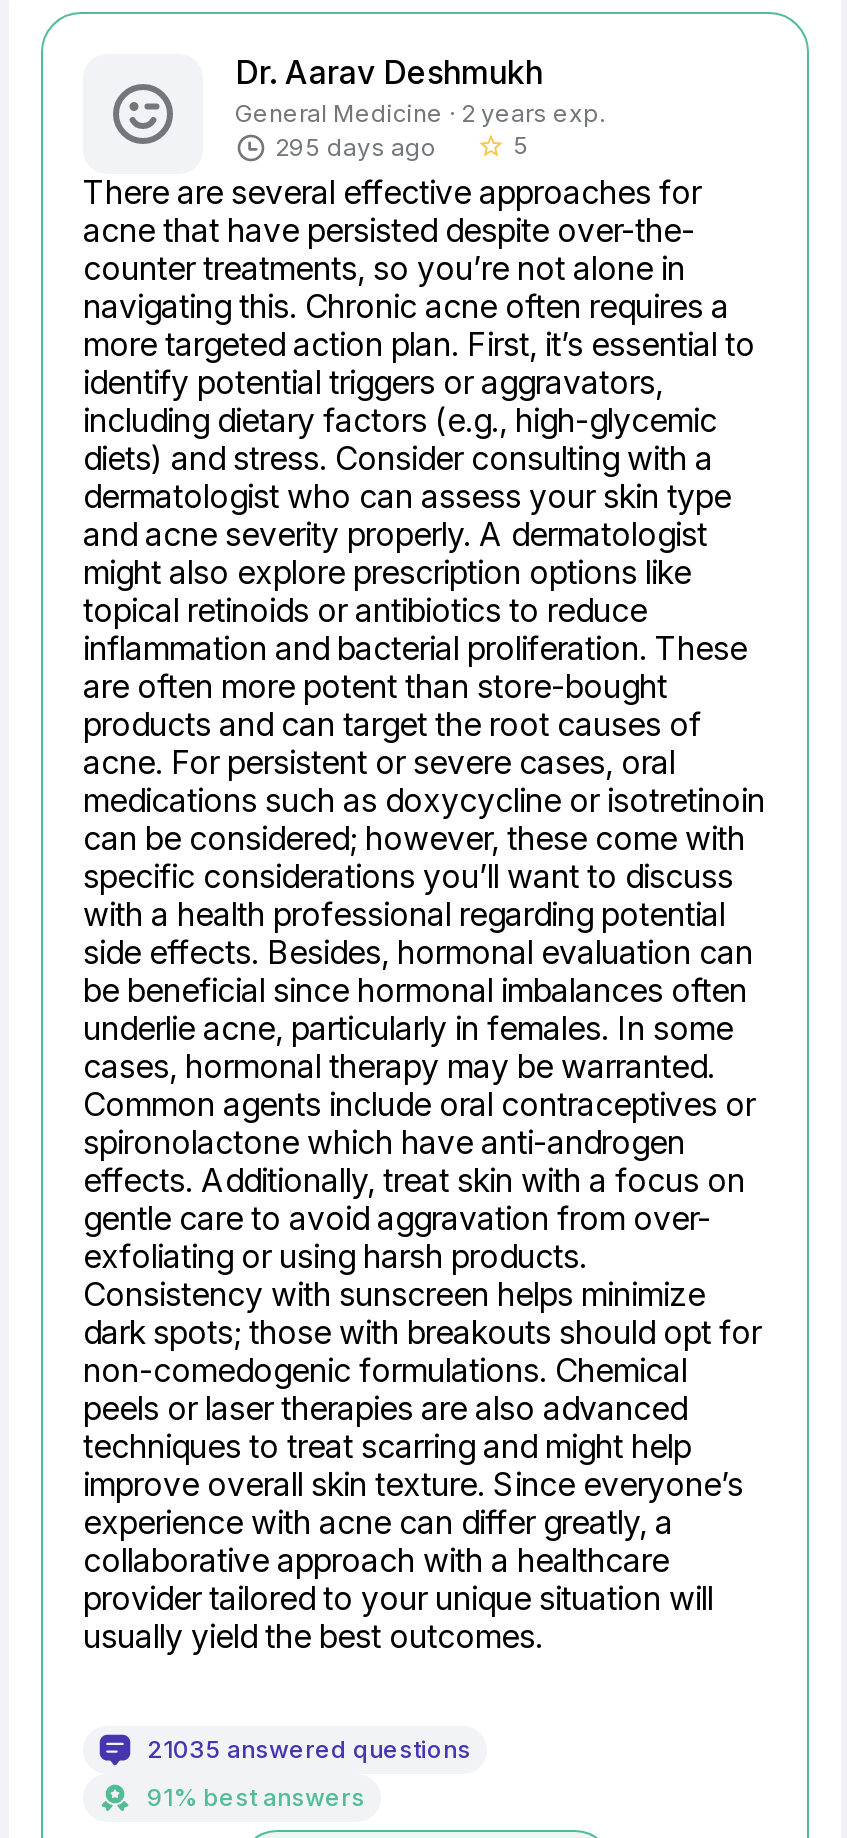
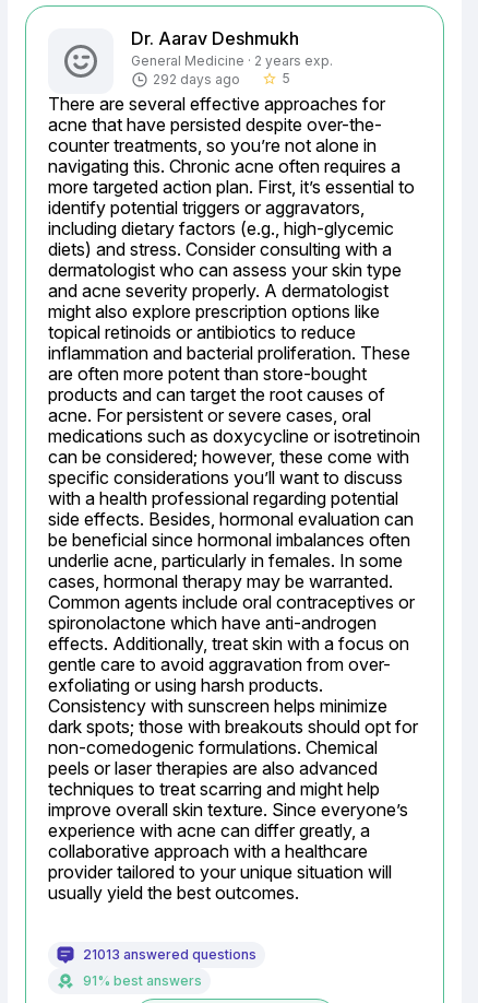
- 295 days ago
+ 292 days ago

- 21035 answered questions
+ 21013 answered questions
